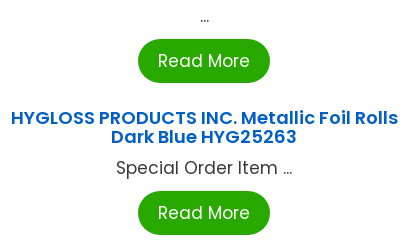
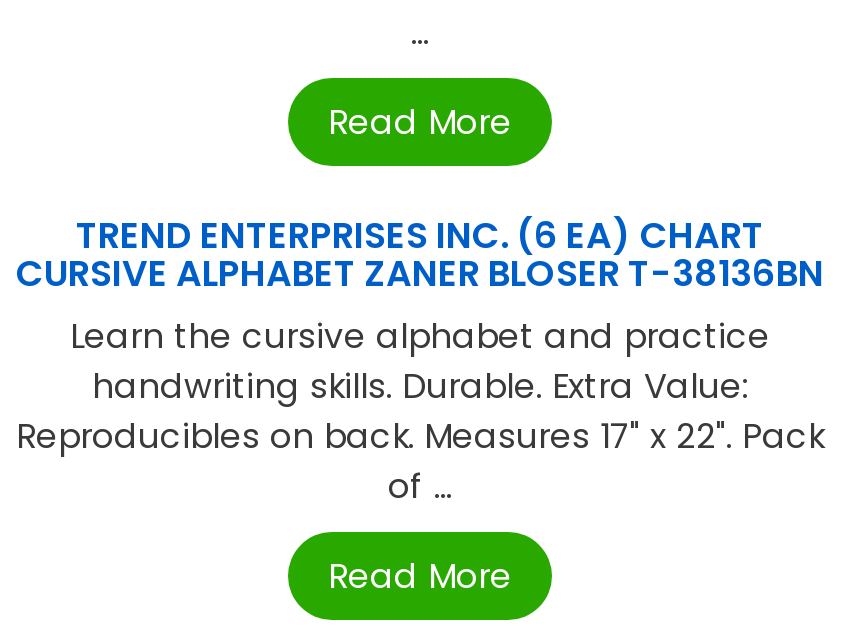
- HYGLOSS PRODUCTS INC. Metallic Foil Rolls
- Dark Blue HYG25263
- Special Order Item ...
+ TREND ENTERPRISES INC. (6 EA) CHART
+ CURSIVE ALPHABET ZANER BLOSER T-38136BN
+ Learn the cursive alphabet and practice
+ handwriting skills. Durable. Extra Value:
+ Reproducibles on back. Measures 17" x 22". Pack
+ of ...
